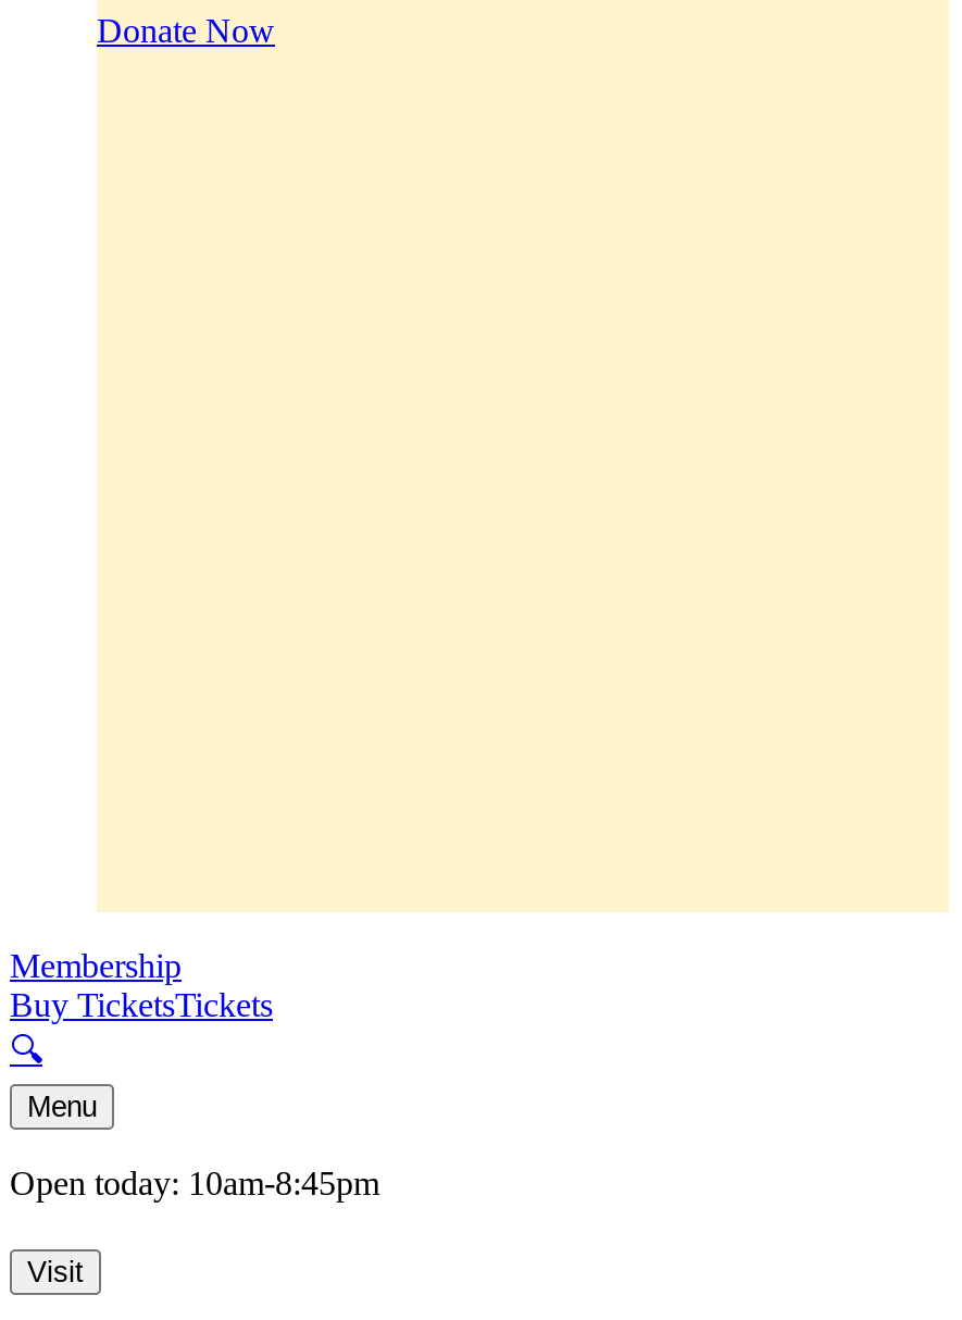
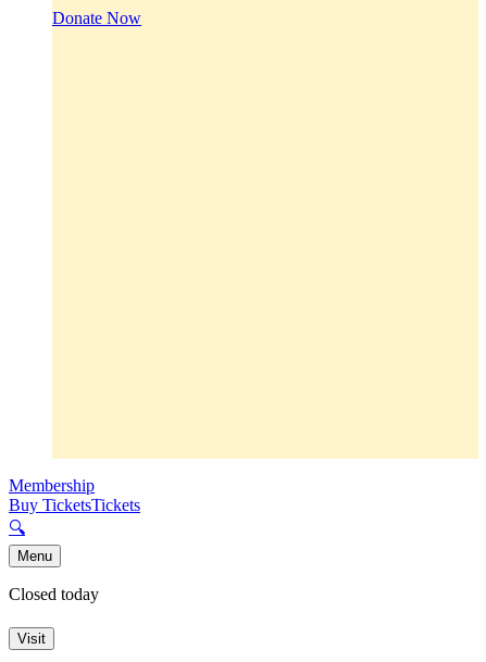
- Open today: 10am-8:45pm
+ Closed today
